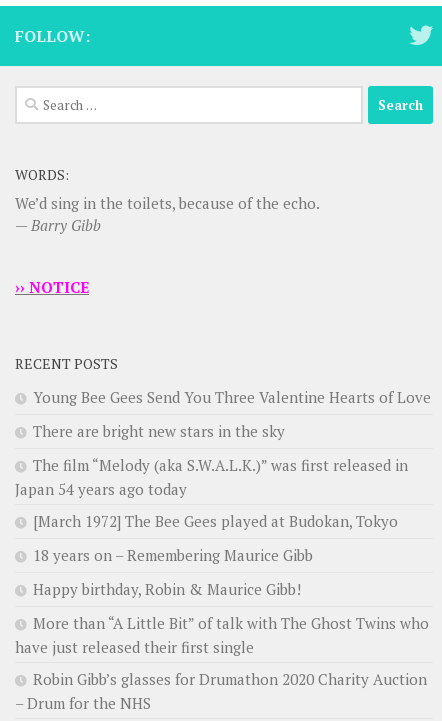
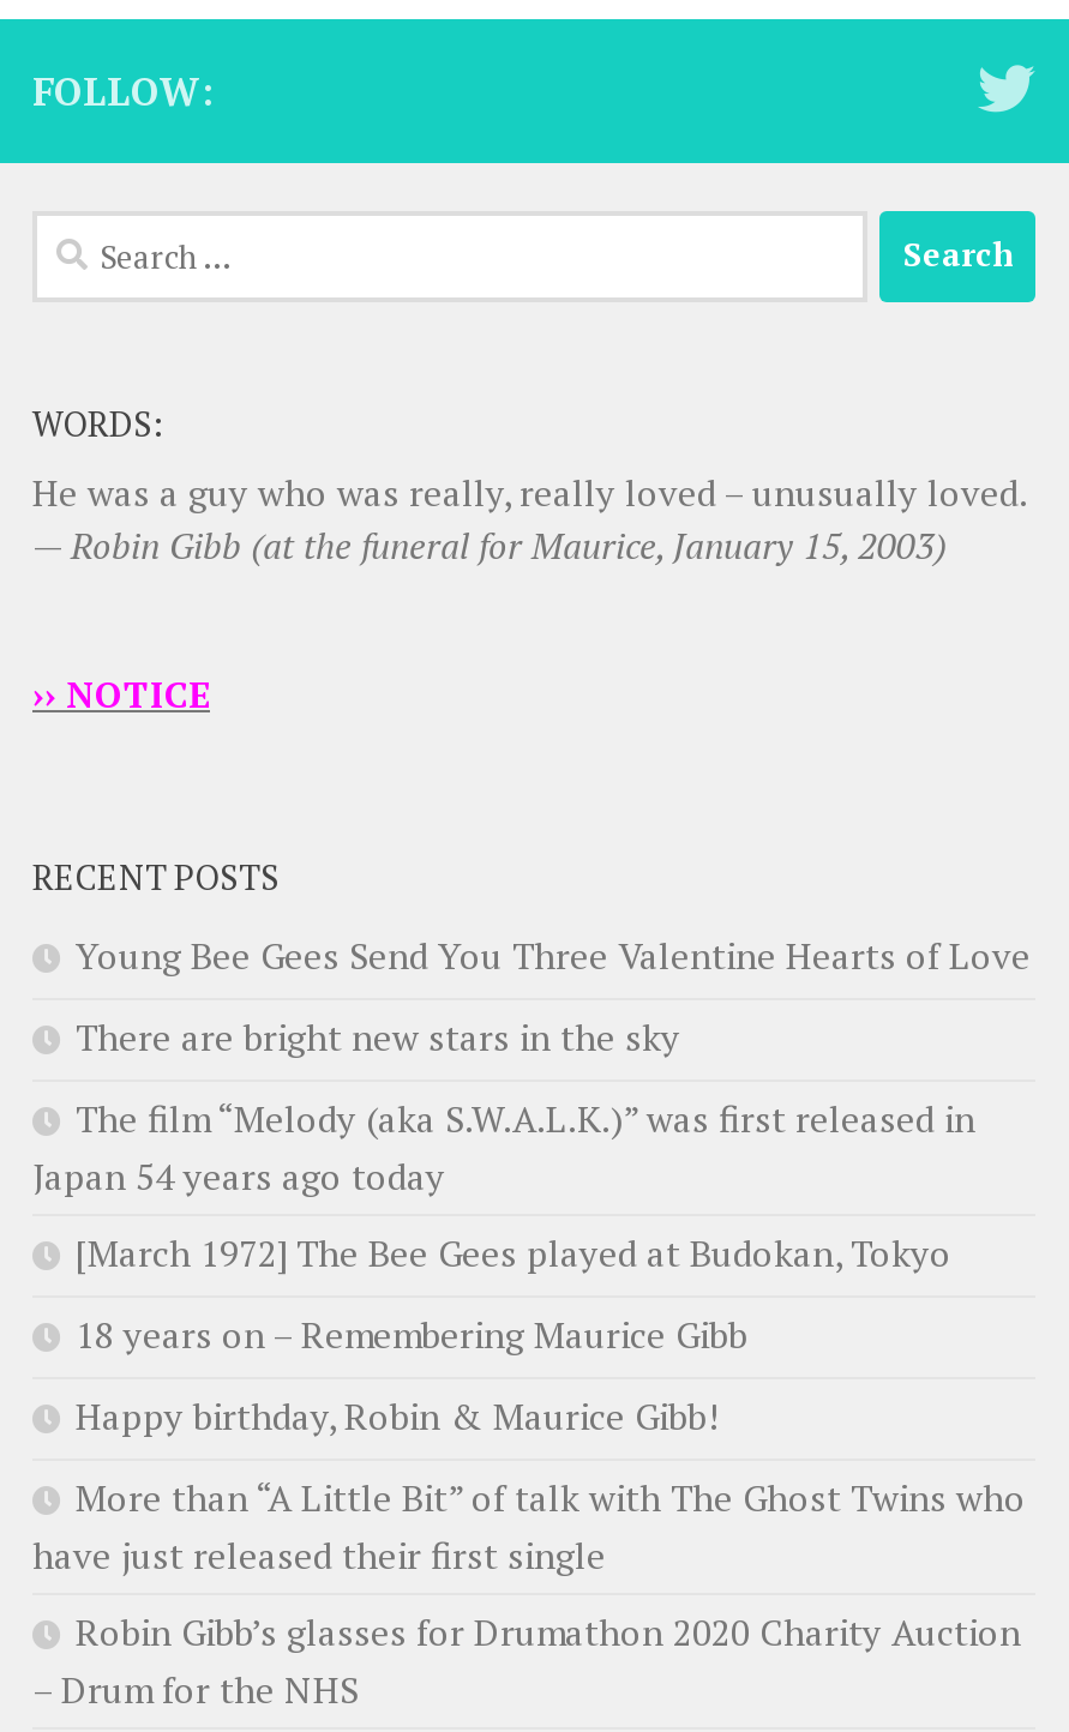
- We’d sing in the toilets, because of the echo.
- — Barry Gibb
+ He was a guy who was really, really loved – unusually loved.
+ — Robin Gibb (at the funeral for Maurice, January 15, 2003)
